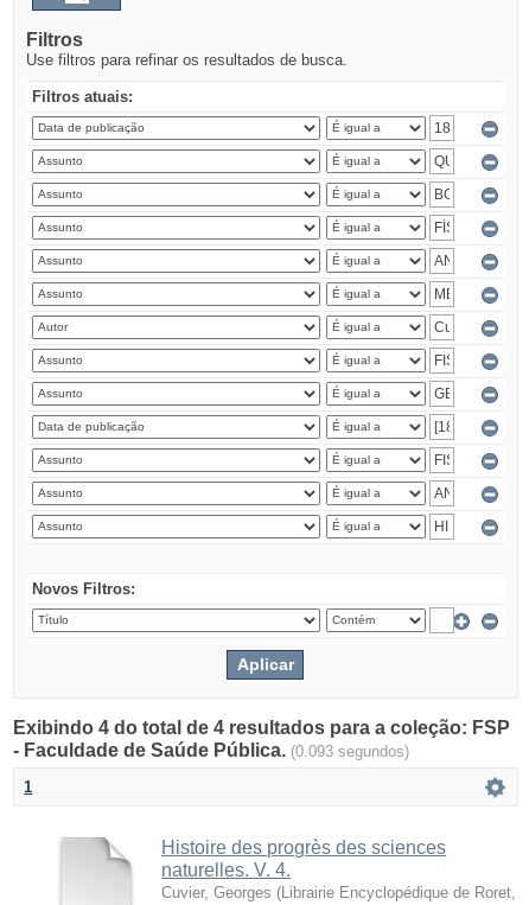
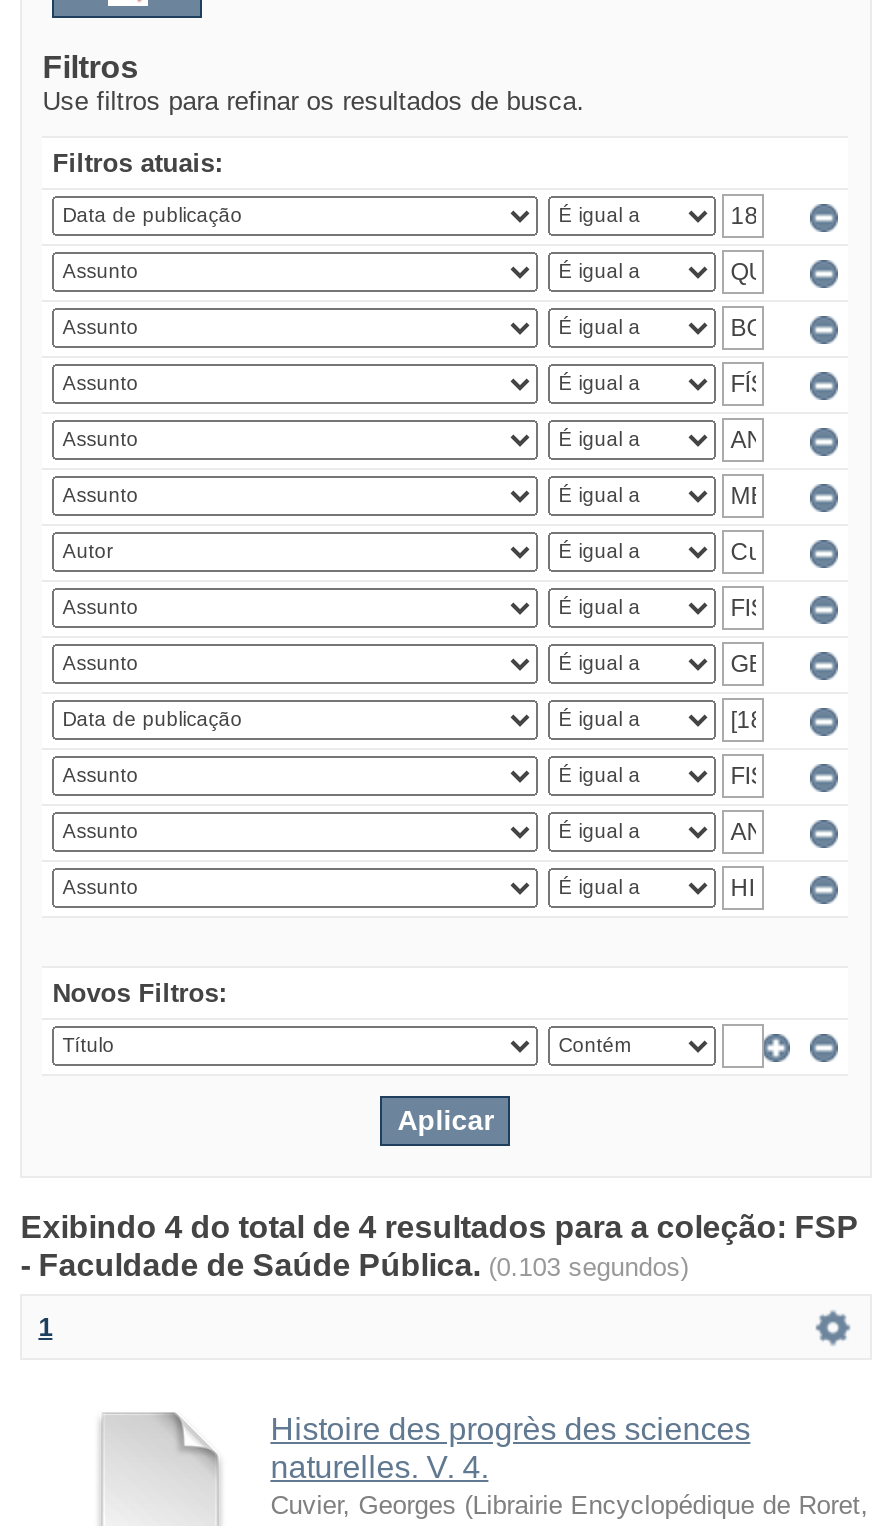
- - Faculdade de Saúde Pública. (0.093 segundos)
+ - Faculdade de Saúde Pública. (0.103 segundos)
